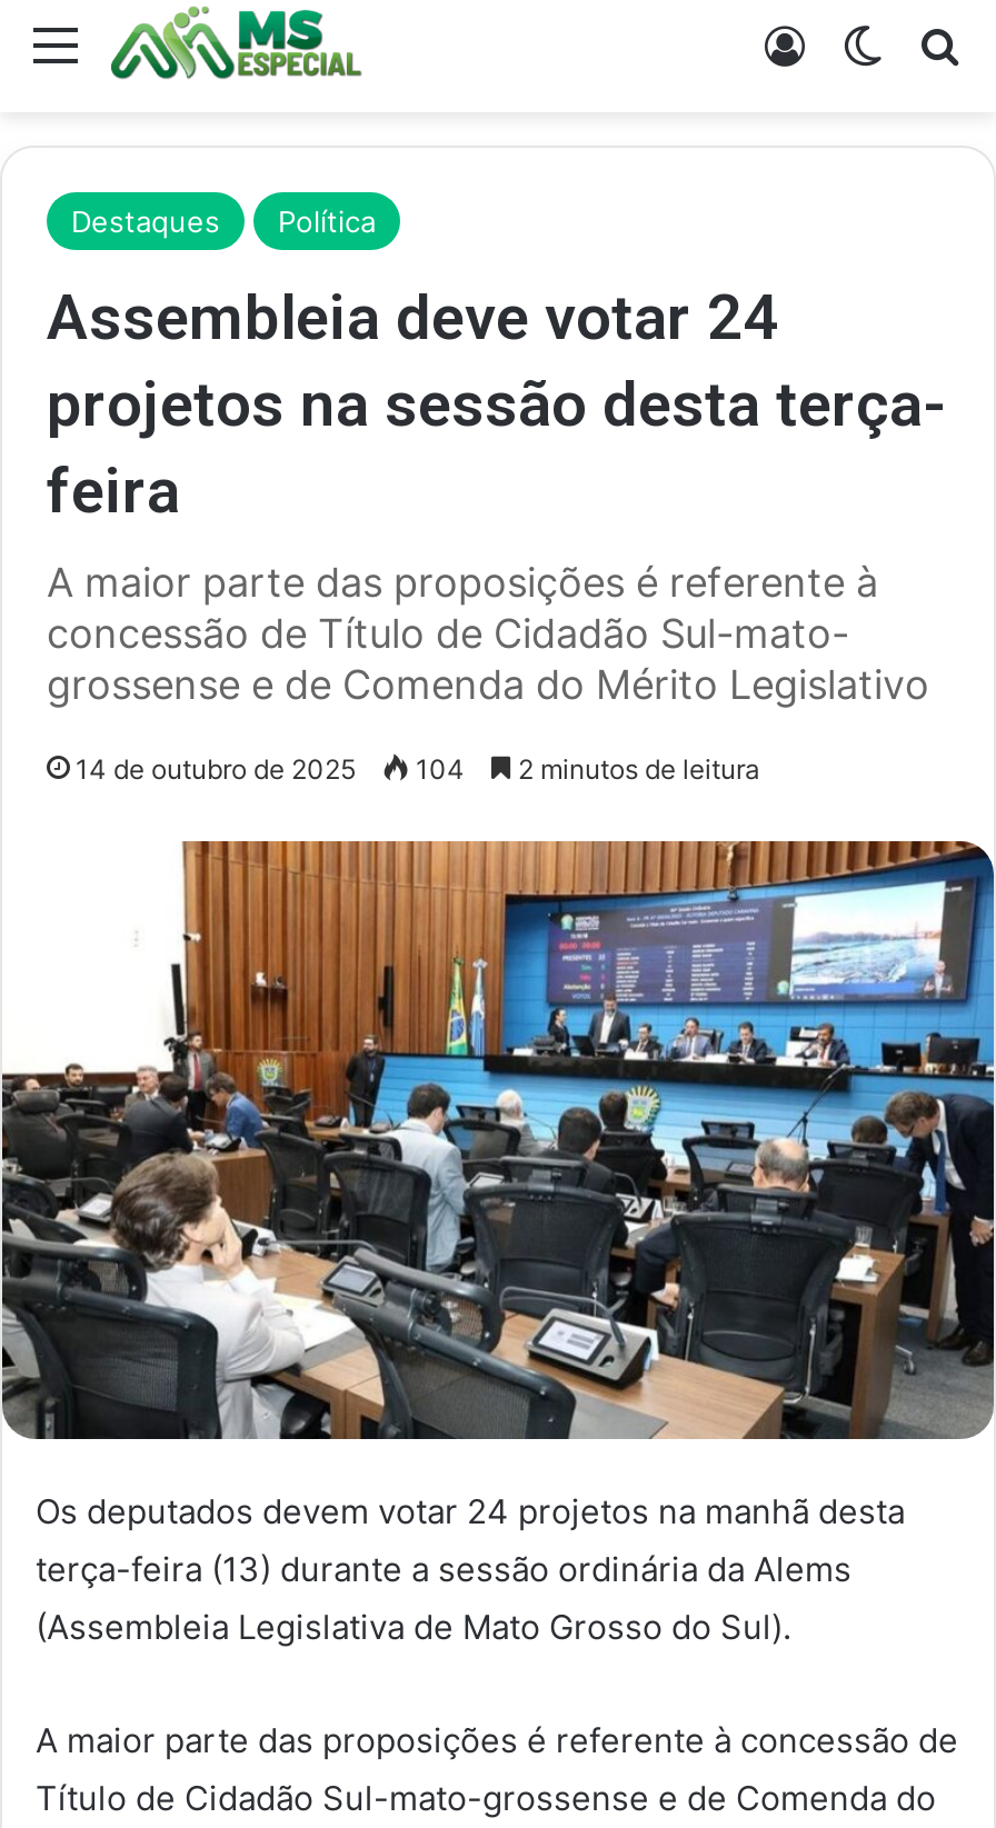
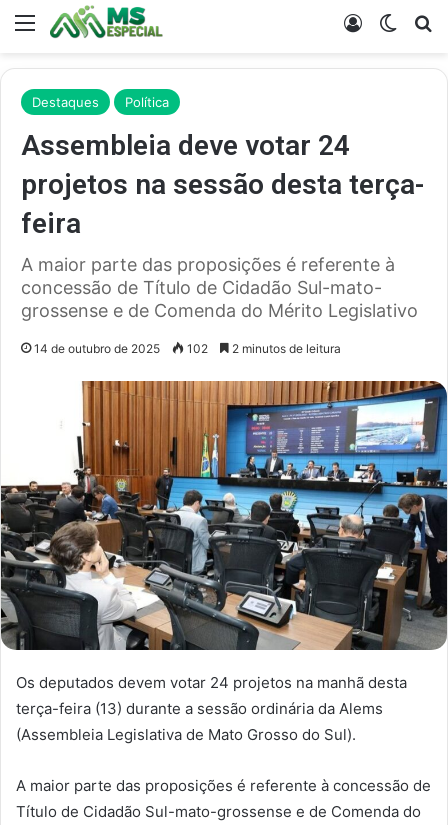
- 14 de outubro de 2025 104 2 minutos de leitura
+ 14 de outubro de 2025 102 2 minutos de leitura
